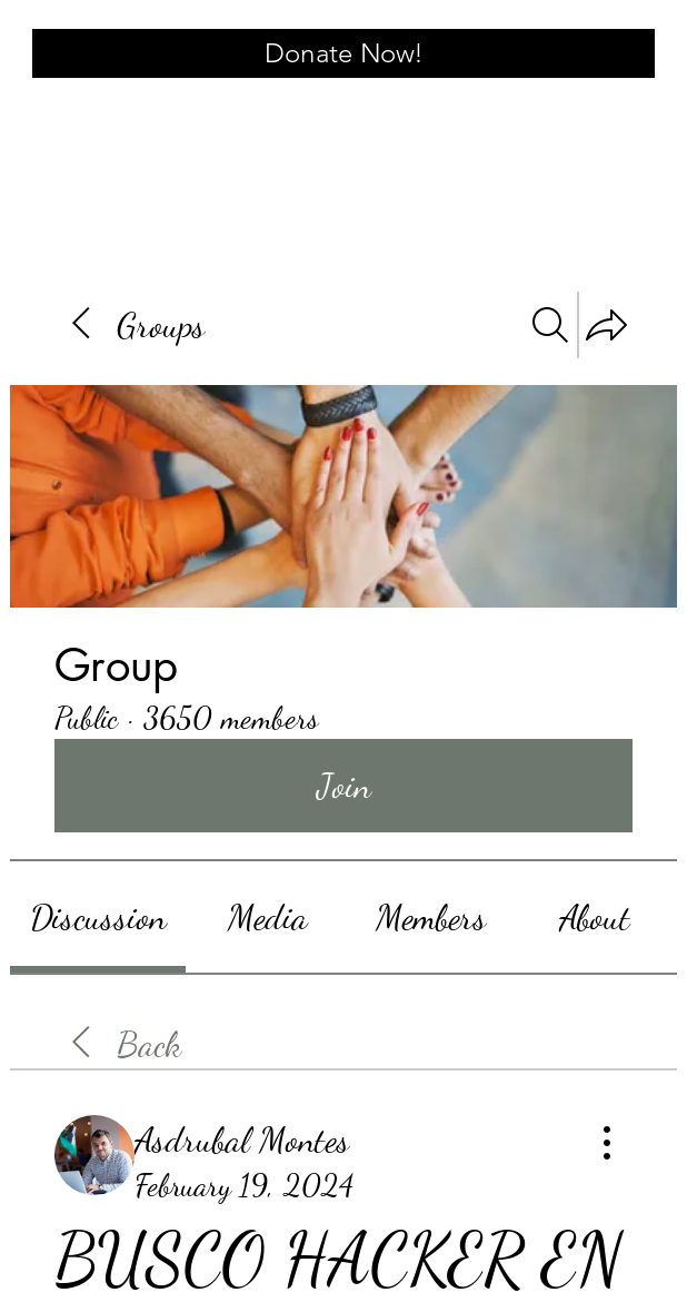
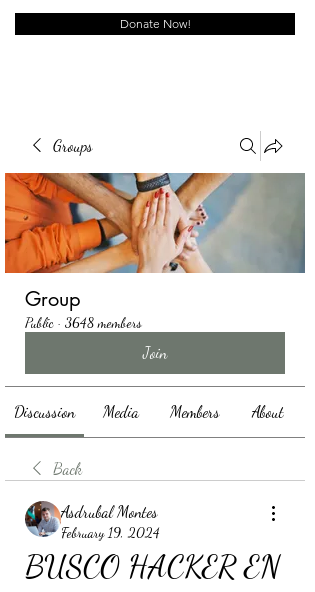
- Public · 3650 members
+ Public · 3648 members
